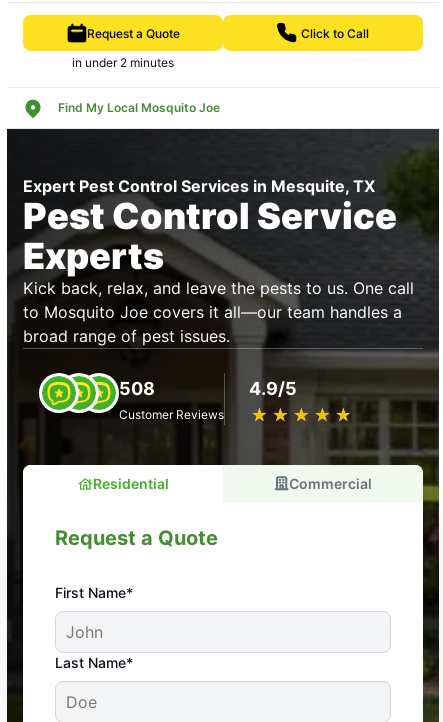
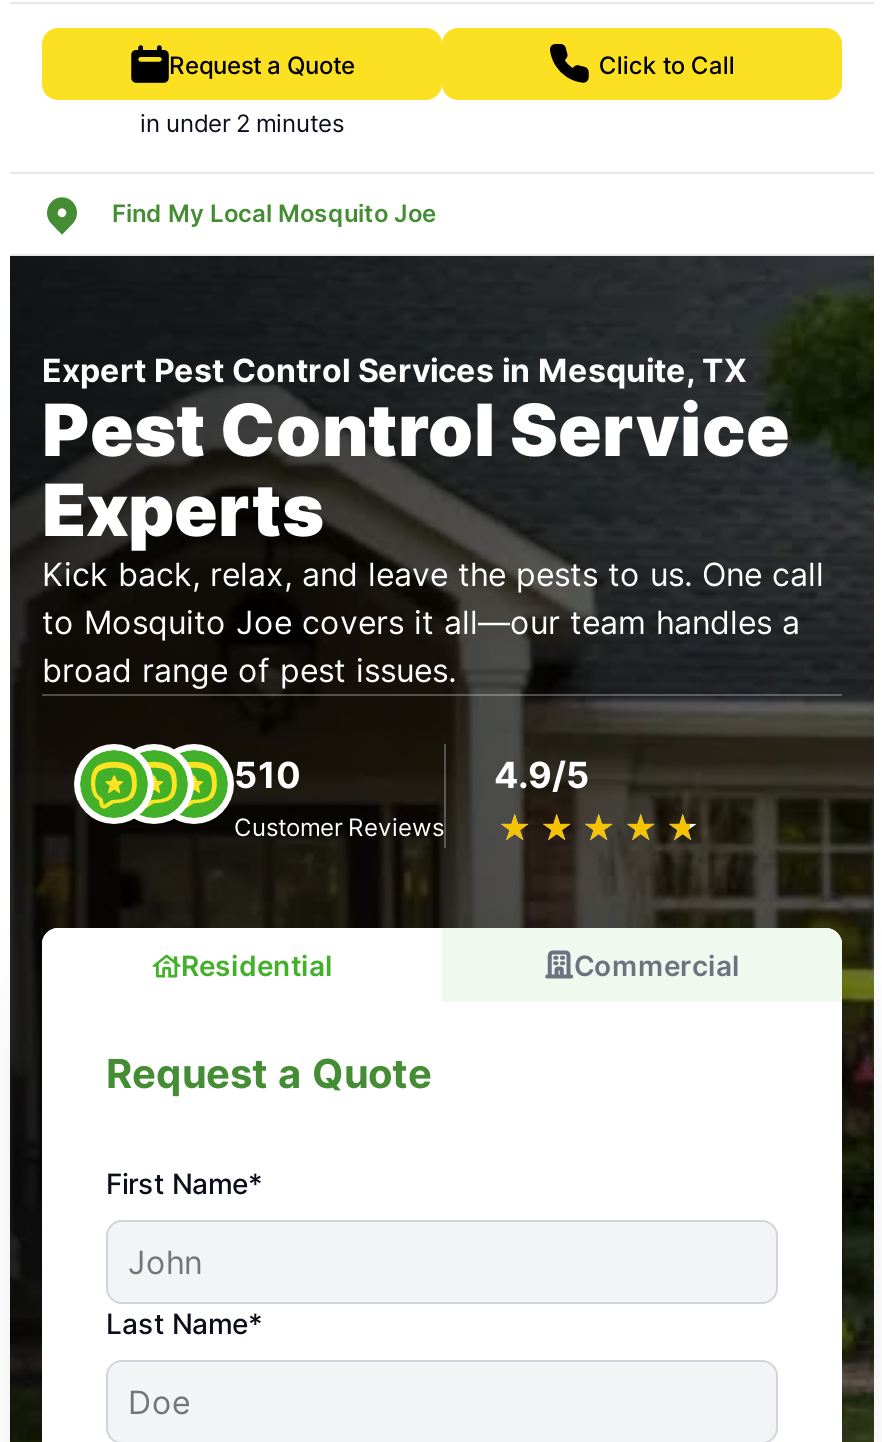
- 508
+ 510
